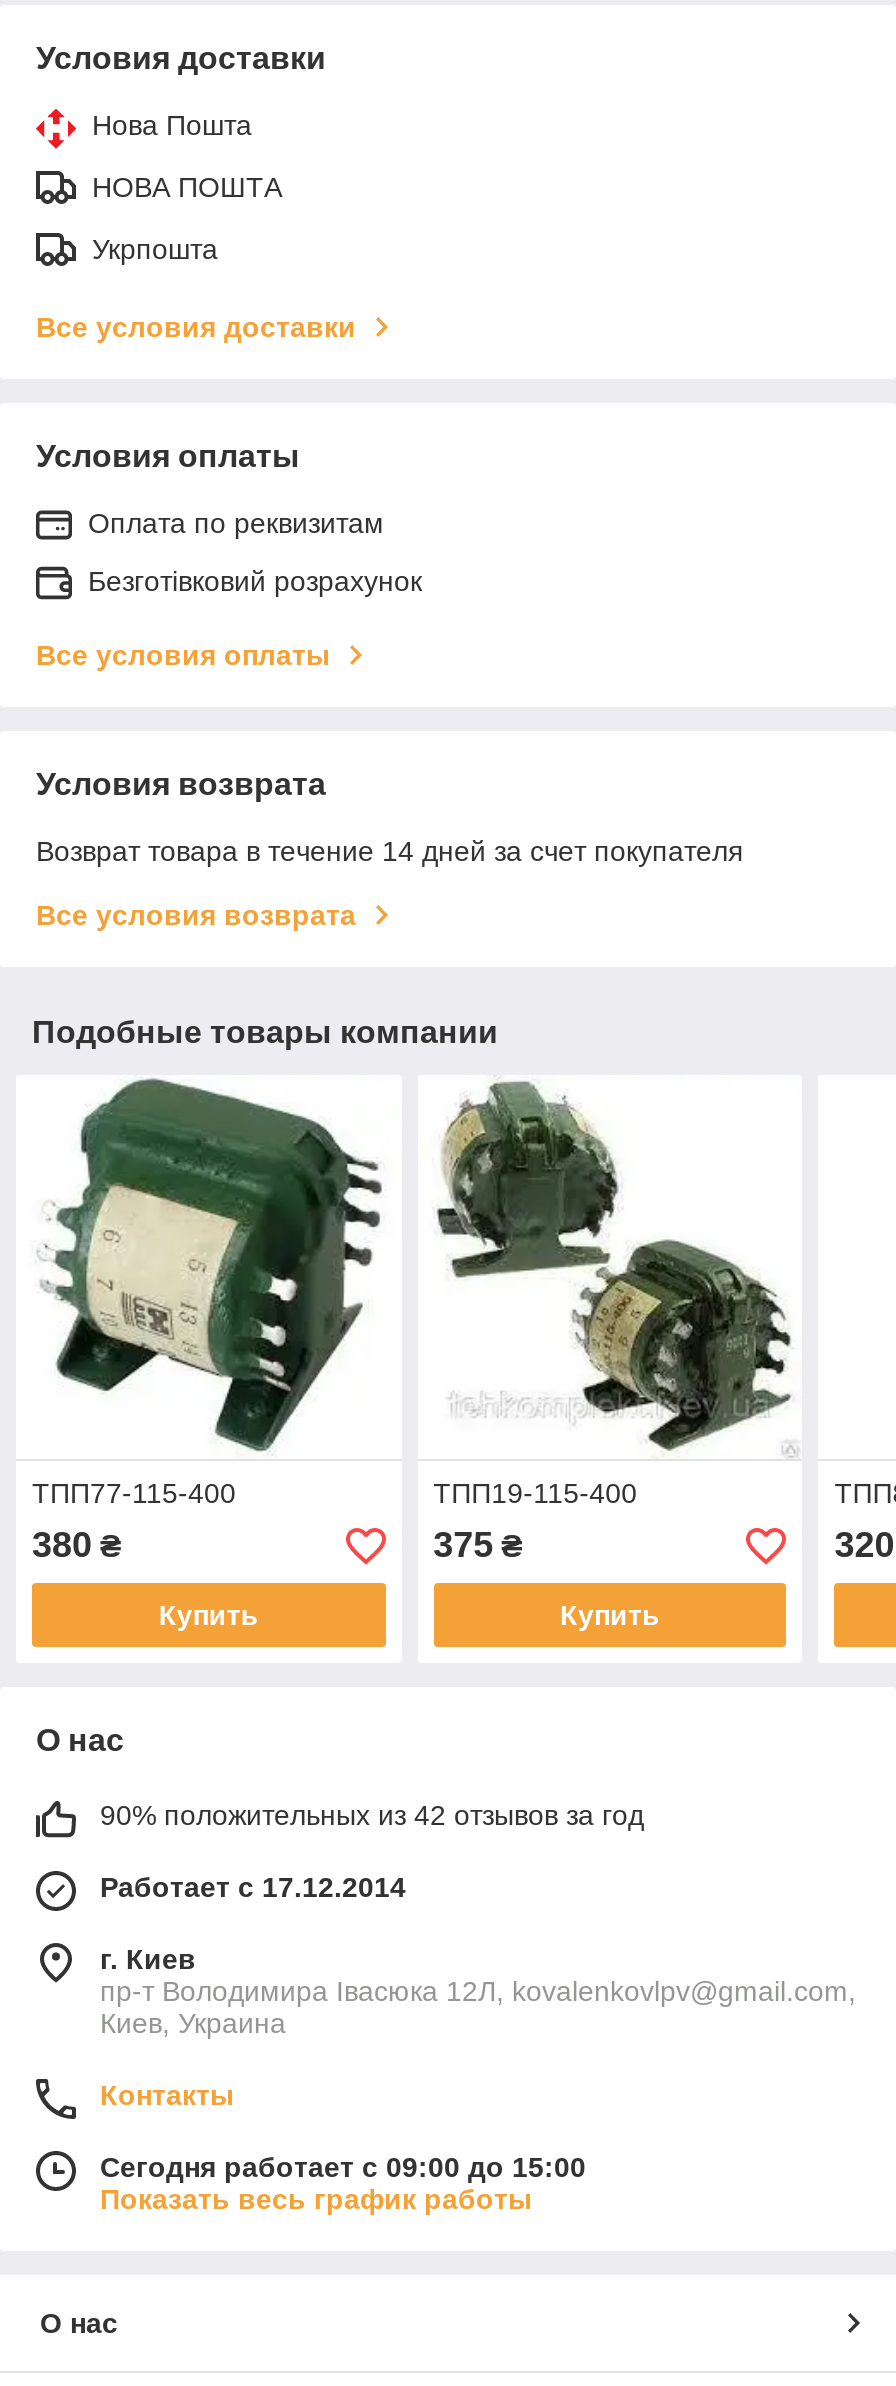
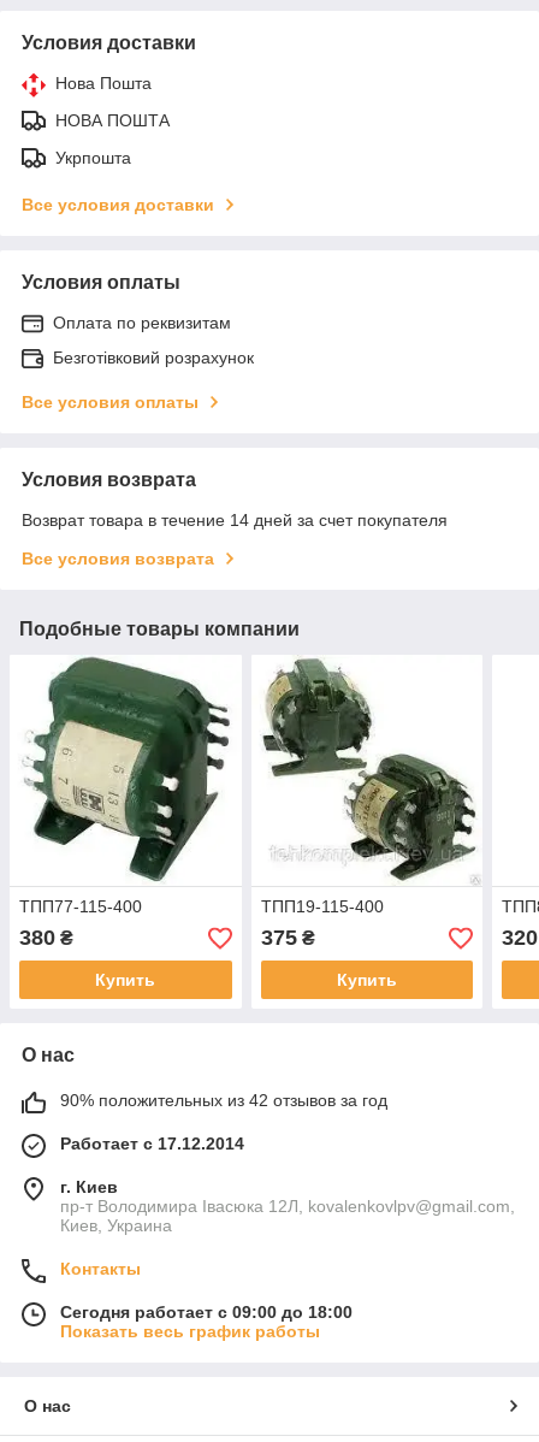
- Сегодня работает с 09:00 до 15:00
+ Сегодня работает с 09:00 до 18:00
